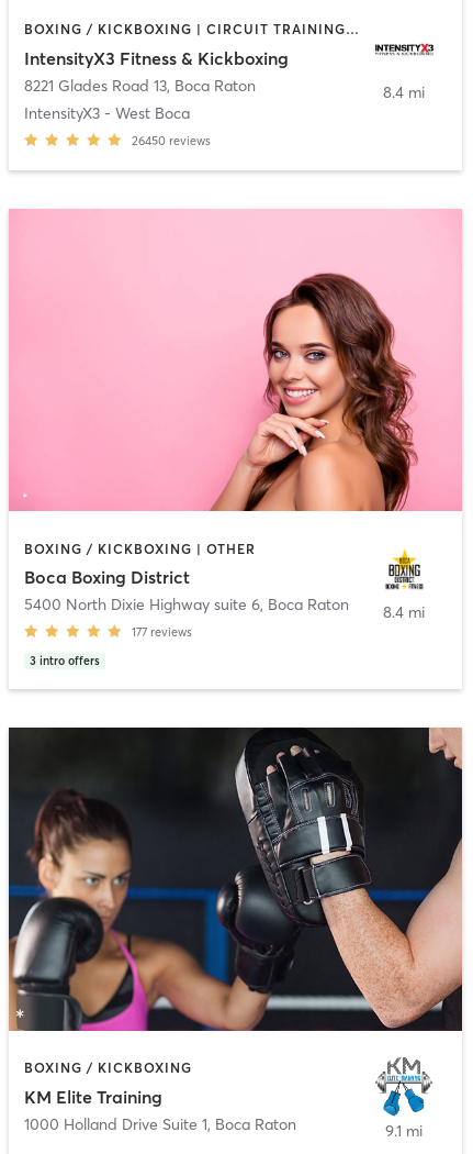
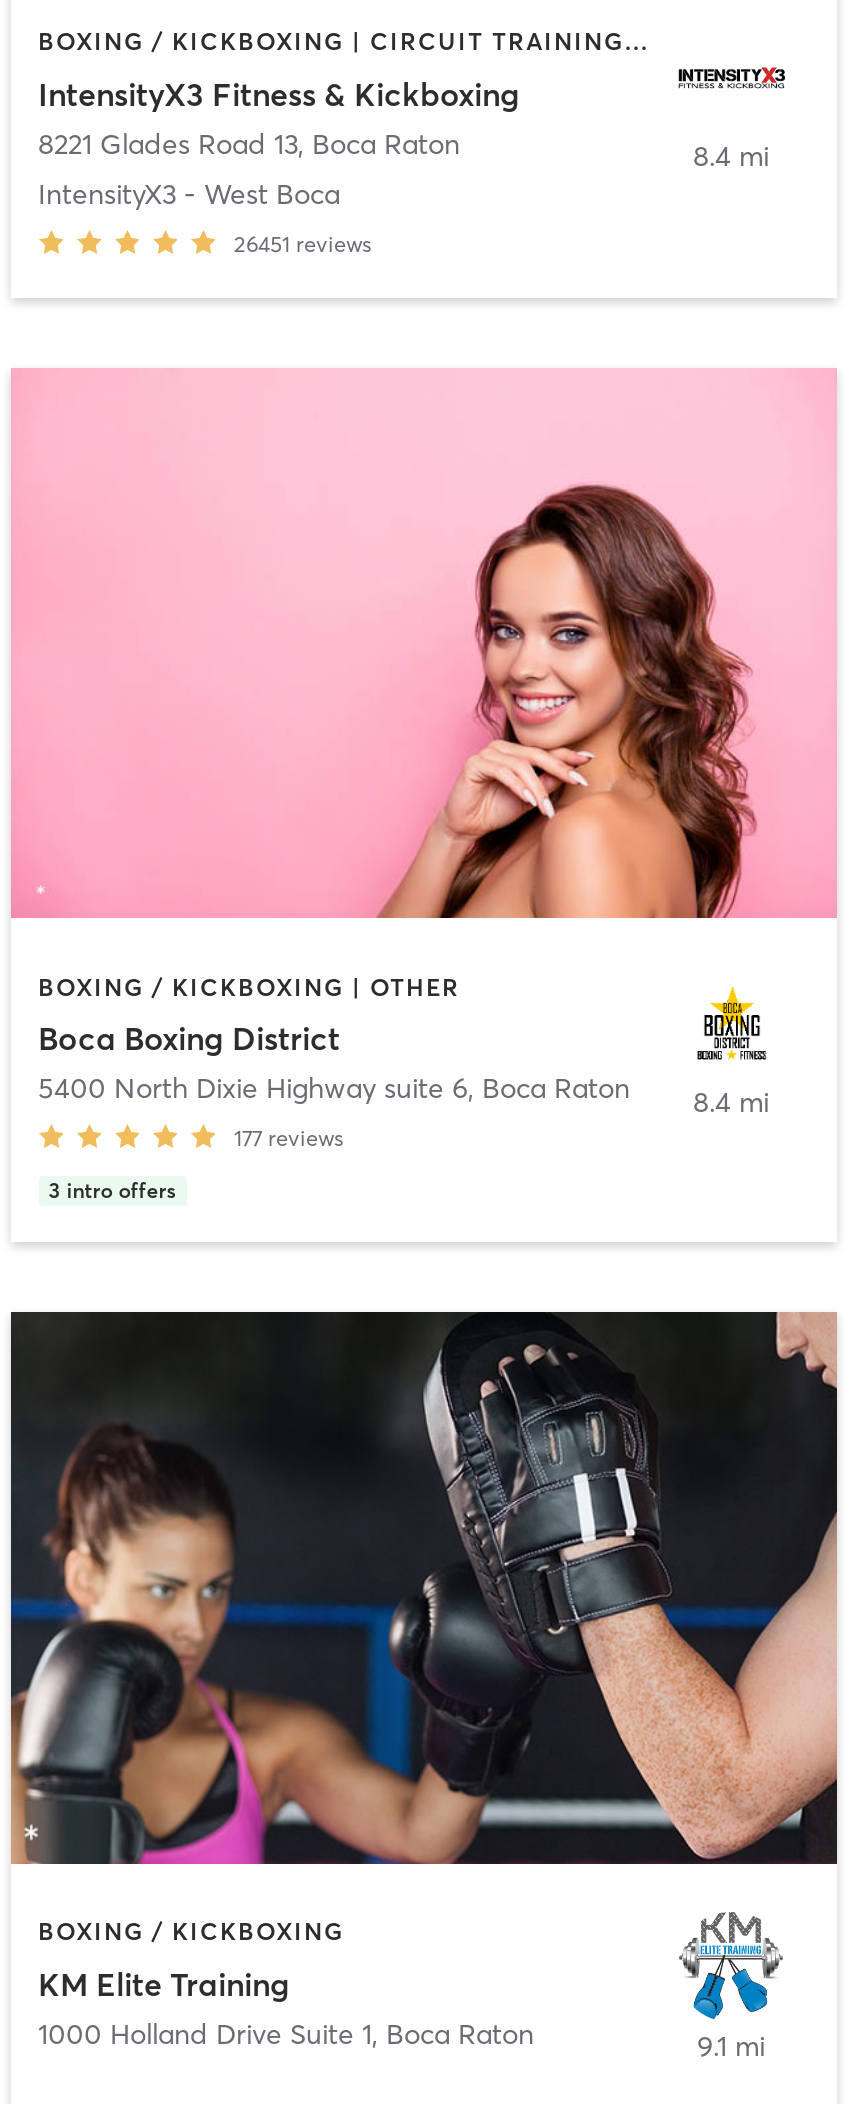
- 26450 reviews
+ 26451 reviews
